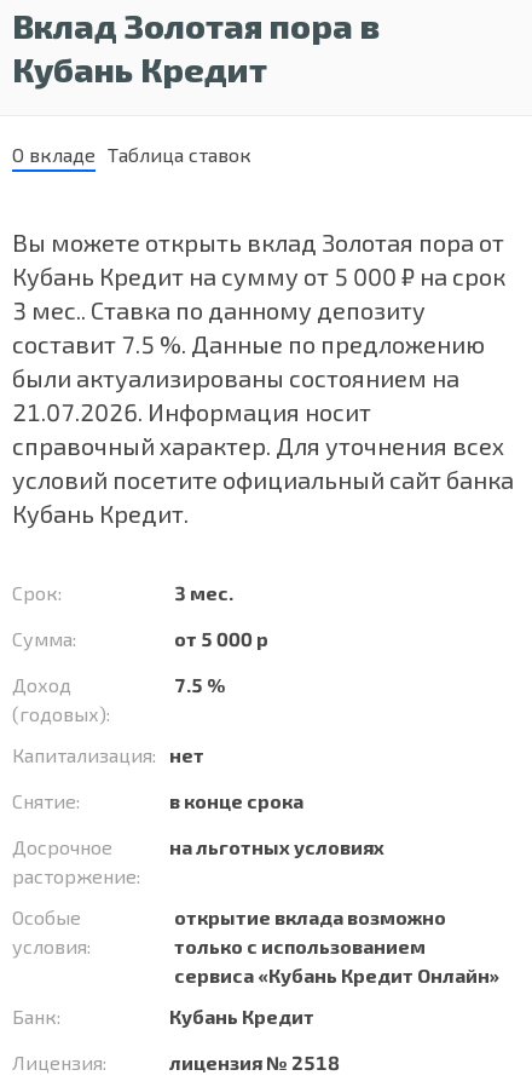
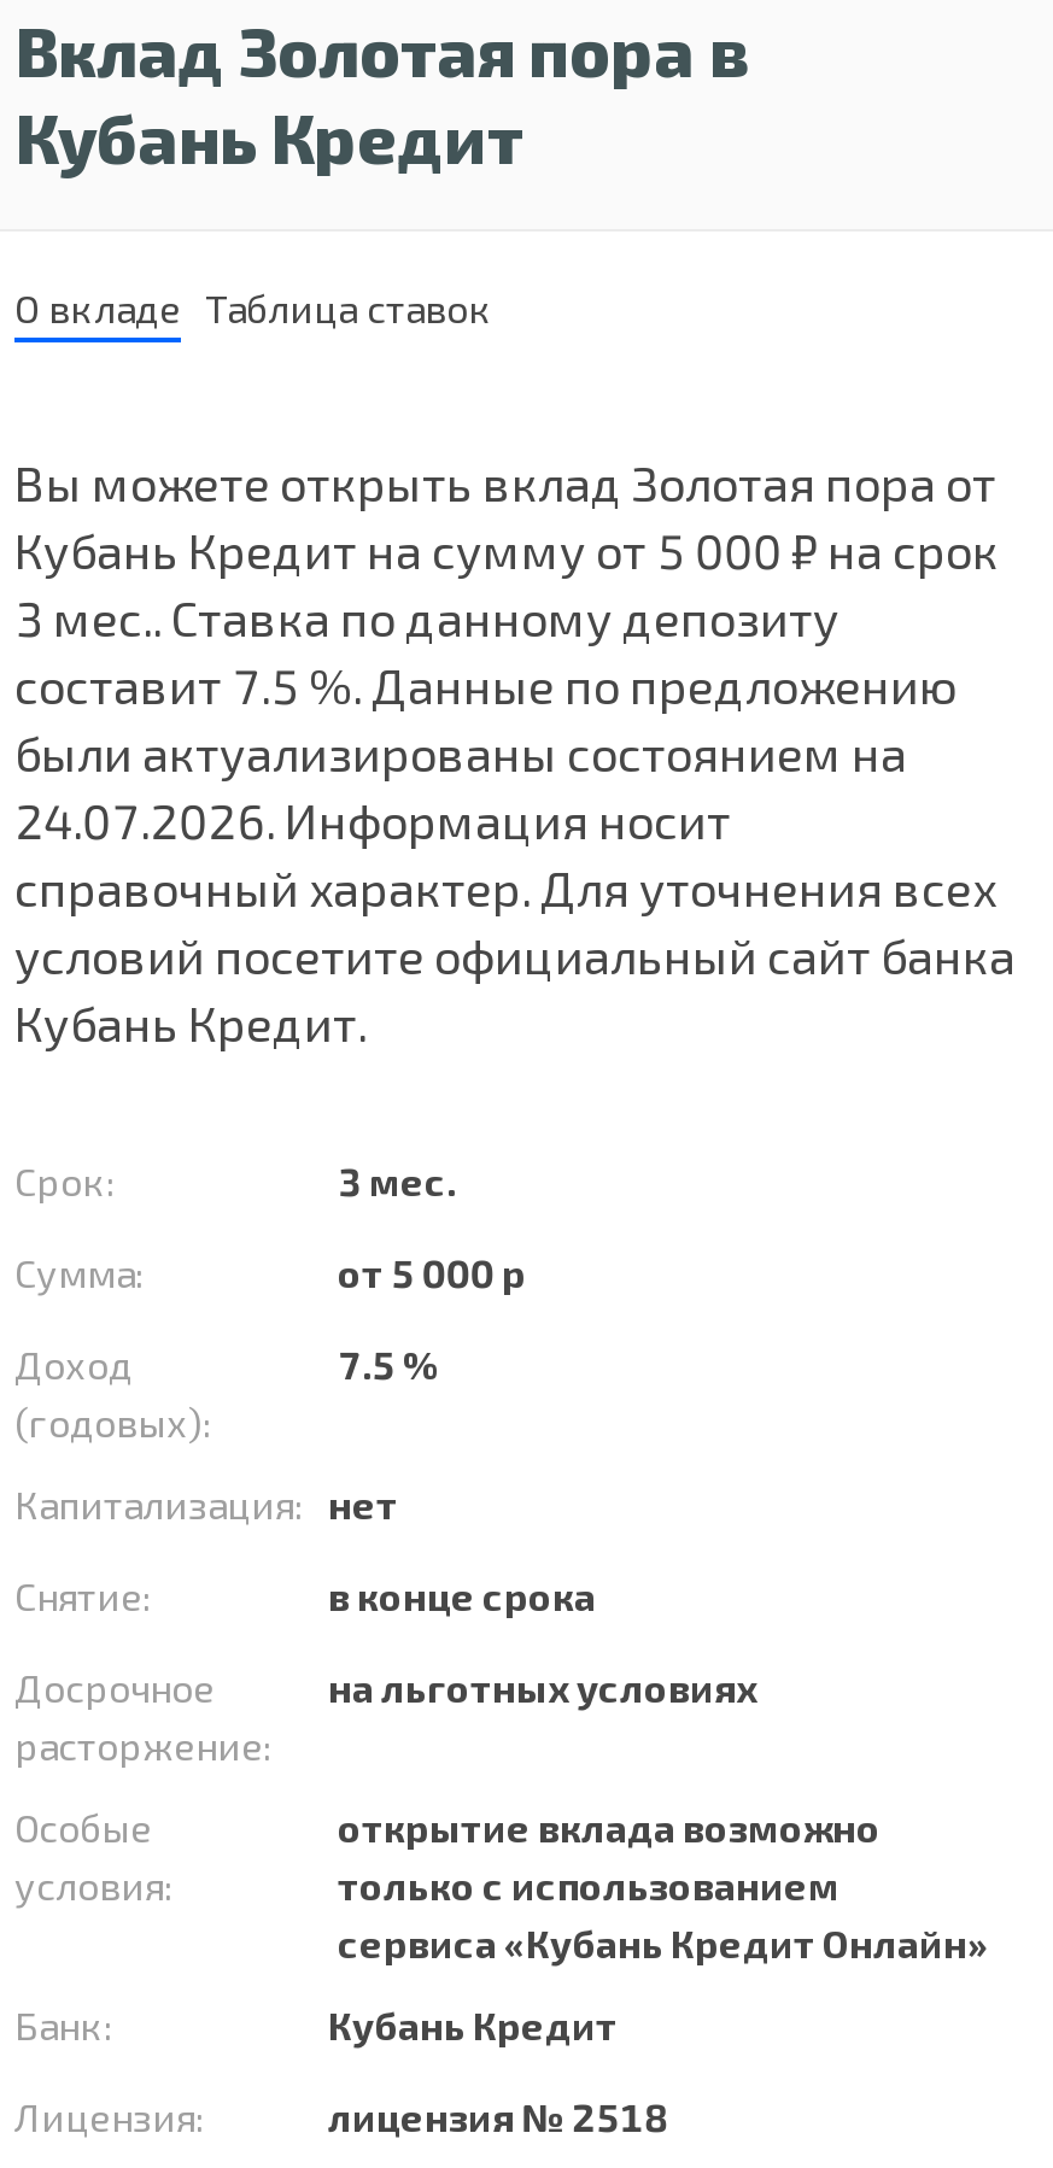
- 21.07.2026. Информация носит
+ 24.07.2026. Информация носит
